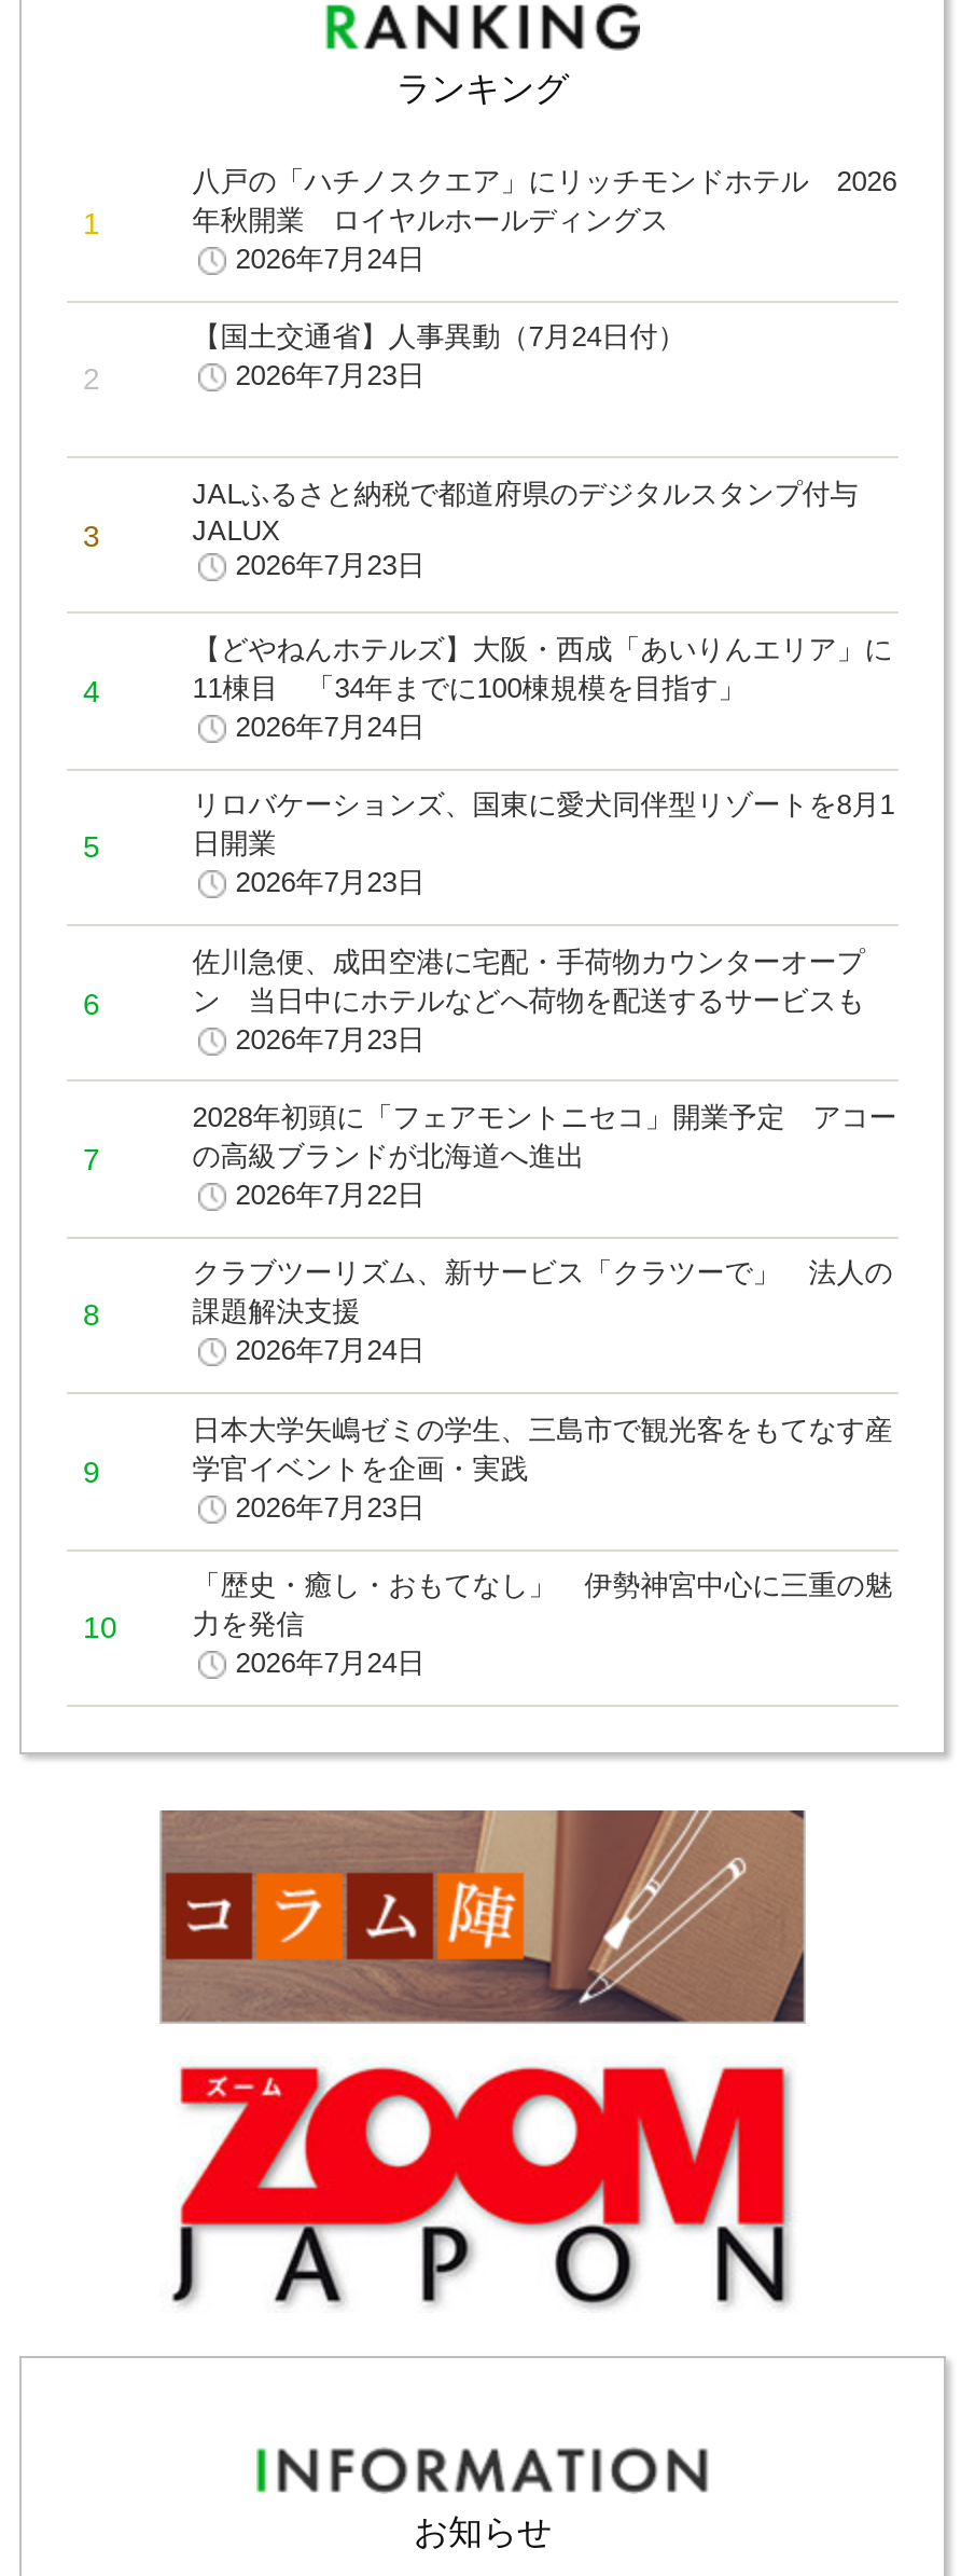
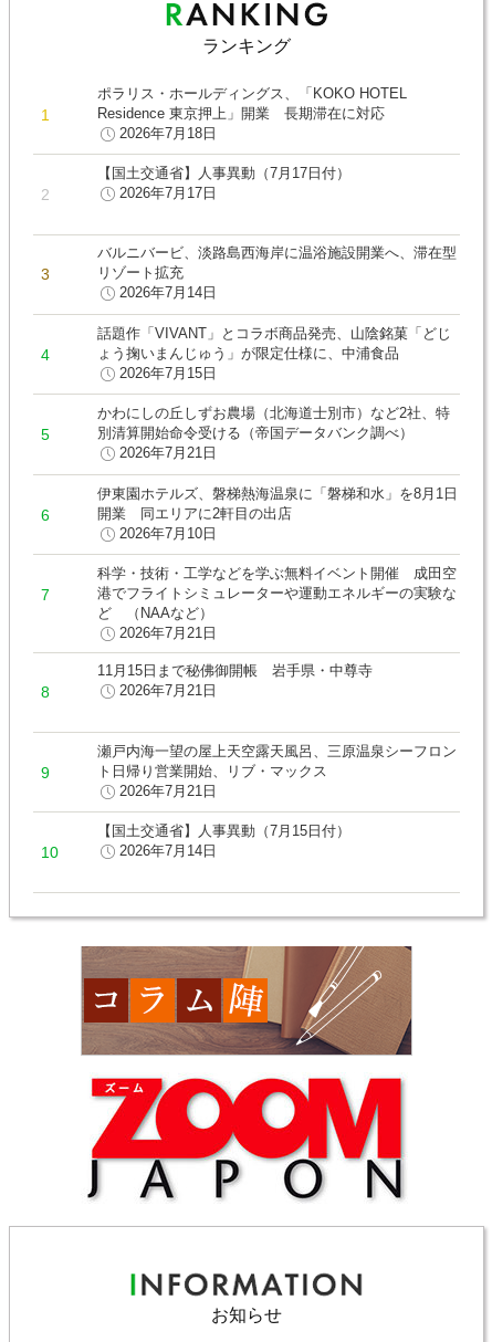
- 八戸の「ハチノスクエア」にリッチモンドホテル 2026
- 年秋開業 ロイヤルホールディングス
- 2026年7月24日
+ ポラリス・ホールディングス、「KOKO HOTEL
+ Residence 東京押上」開業 長期滞在に対応
+ 2026年7月18日

- 【国土交通省】人事異動（7月24日付）
- 2026年7月23日
+ 【国土交通省】人事異動（7月17日付）
+ 2026年7月17日

- JALふるさと納税で都道府県のデジタルスタンプ付与
- JALUX
- 2026年7月23日
+ バルニバービ、淡路島西海岸に温浴施設開業へ、滞在型
+ リゾート拡充
+ 2026年7月14日

- 【どやねんホテルズ】大阪・西成「あいりんエリア」に
- 11棟目 「34年までに100棟規模を目指す」
- 2026年7月24日
+ 話題作「VIVANT」とコラボ商品発売、山陰銘菓「どじ
+ ょう掬いまんじゅう」が限定仕様に、中浦食品
+ 2026年7月15日

- リロバケーションズ、国東に愛犬同伴型リゾートを8月1
- 日開業
- 2026年7月23日
+ かわにしの丘しずお農場（北海道士別市）など2社、特
+ 別清算開始命令受ける（帝国データバンク調べ）
+ 2026年7月21日

- 佐川急便、成田空港に宅配・手荷物カウンターオープ
- ン 当日中にホテルなどへ荷物を配送するサービスも
- 2026年7月23日
+ 伊東園ホテルズ、磐梯熱海温泉に「磐梯和水」を8月1日
+ 開業 同エリアに2軒目の出店
+ 2026年7月10日

- 2028年初頭に「フェアモントニセコ」開業予定 アコー
- の高級ブランドが北海道へ進出
- 2026年7月22日
+ 科学・技術・工学などを学ぶ無料イベント開催 成田空
+ 港でフライトシミュレーターや運動エネルギーの実験な
+ ど （NAAなど）
+ 2026年7月21日

- クラブツーリズム、新サービス「クラツーで」 法人の
- 課題解決支援
- 2026年7月24日
+ 11月15日まで秘佛御開帳 岩手県・中尊寺
+ 2026年7月21日

- 日本大学矢嶋ゼミの学生、三島市で観光客をもてなす産
- 学官イベントを企画・実践
- 2026年7月23日
+ 瀬戸内海一望の屋上天空露天風呂、三原温泉シーフロン
+ ト日帰り営業開始、リブ・マックス
+ 2026年7月21日

- 「歴史・癒し・おもてなし」 伊勢神宮中心に三重の魅
- 力を発信
- 2026年7月24日
+ 【国土交通省】人事異動（7月15日付）
+ 2026年7月14日
